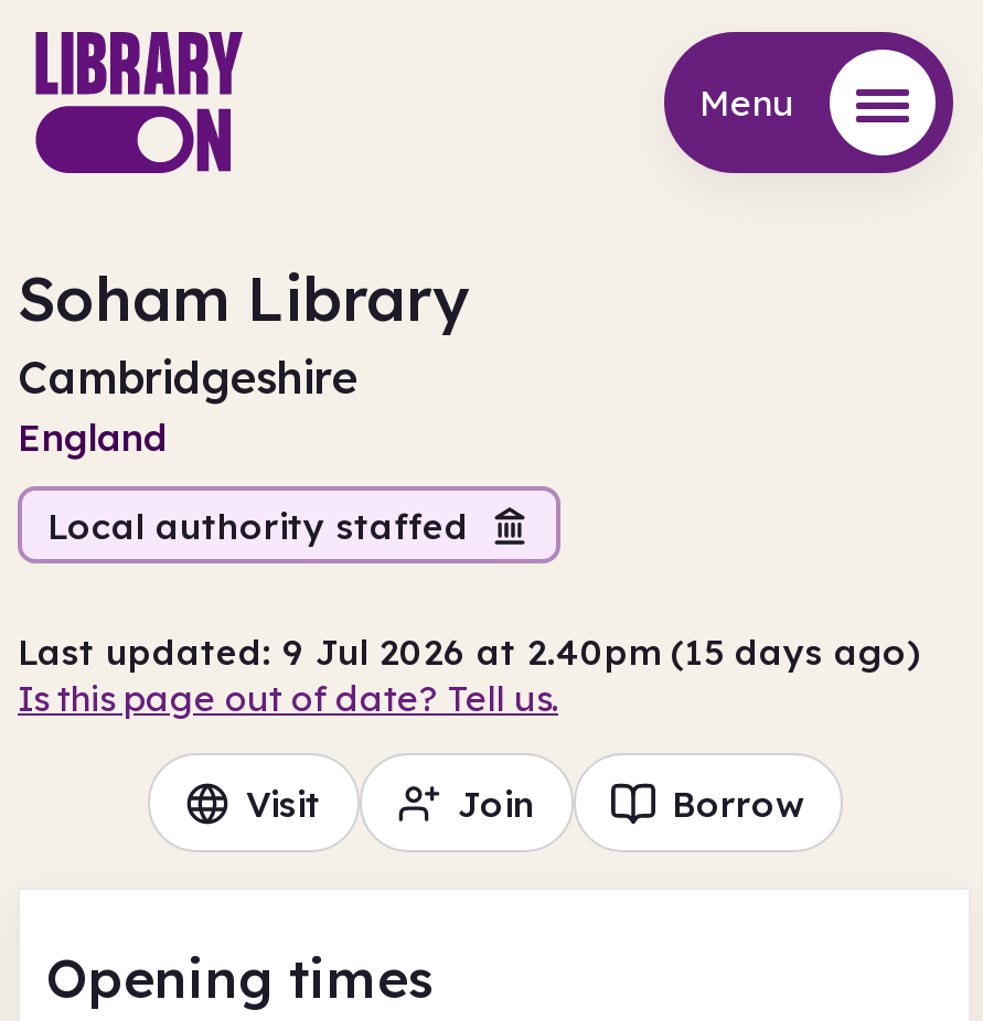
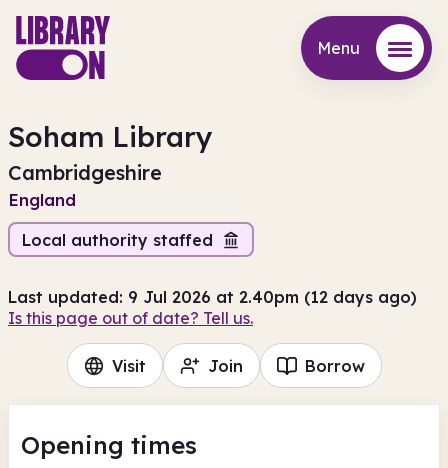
- Last updated: 9 Jul 2026 at 2.40pm (15 days ago)
+ Last updated: 9 Jul 2026 at 2.40pm (12 days ago)
